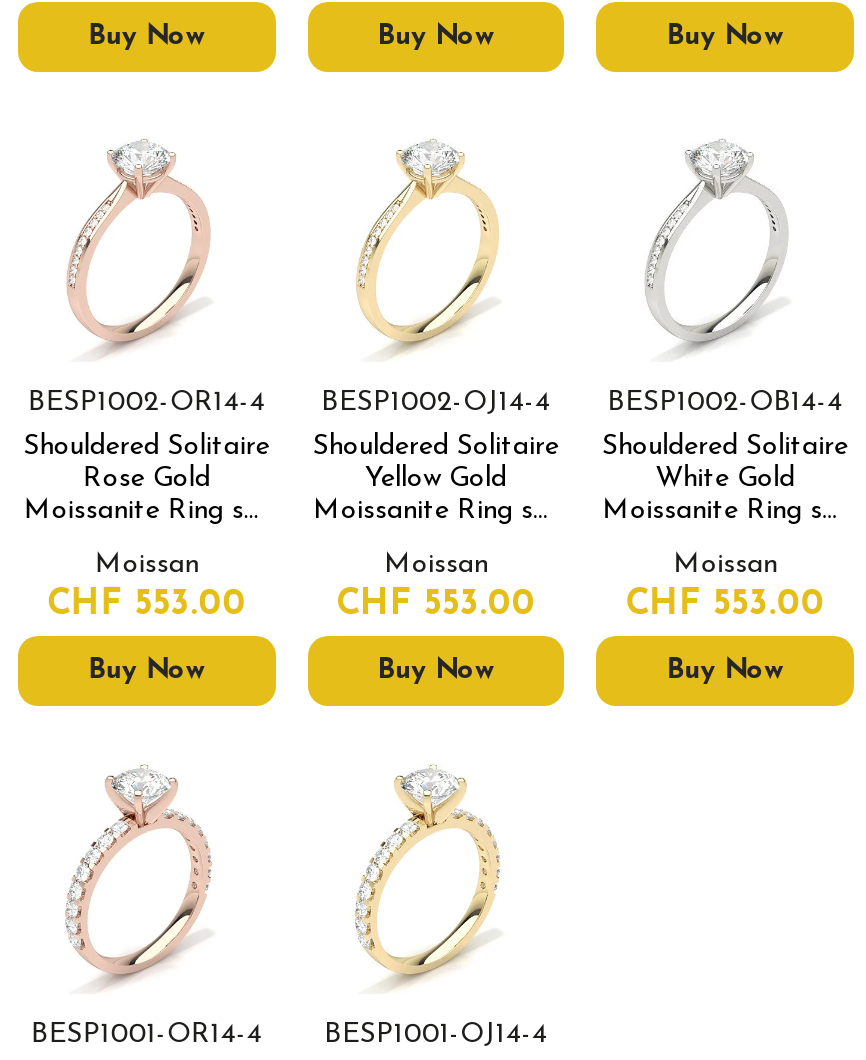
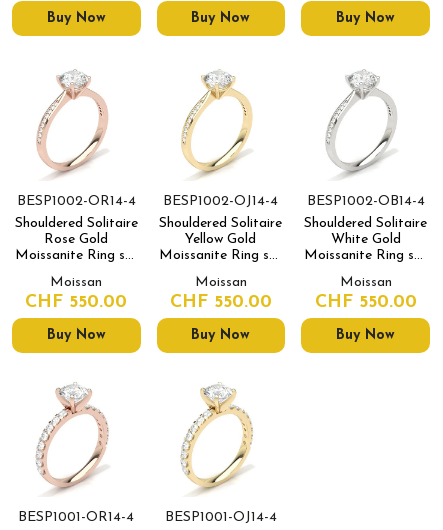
- CHF 553.00
+ CHF 550.00

- CHF 553.00
+ CHF 550.00

- CHF 553.00
+ CHF 550.00
